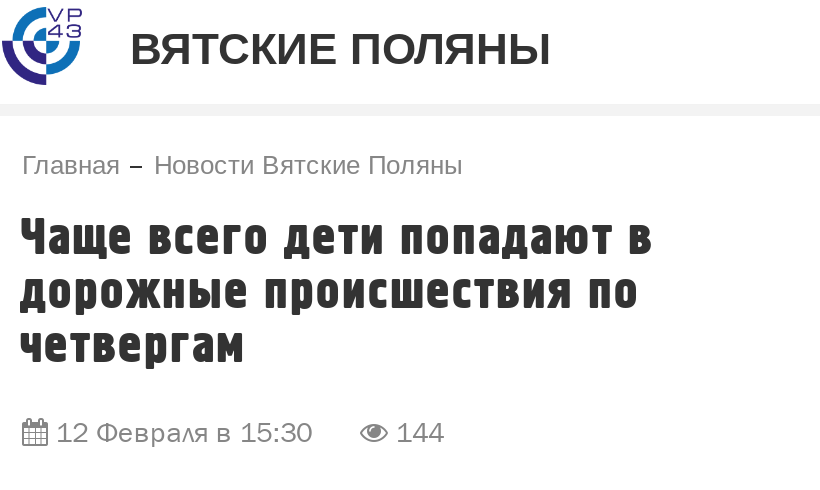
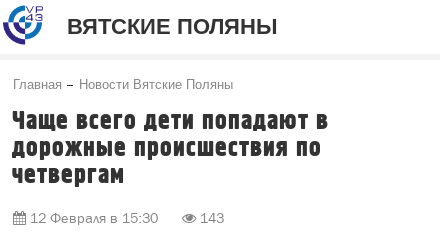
- 144
+ 143
